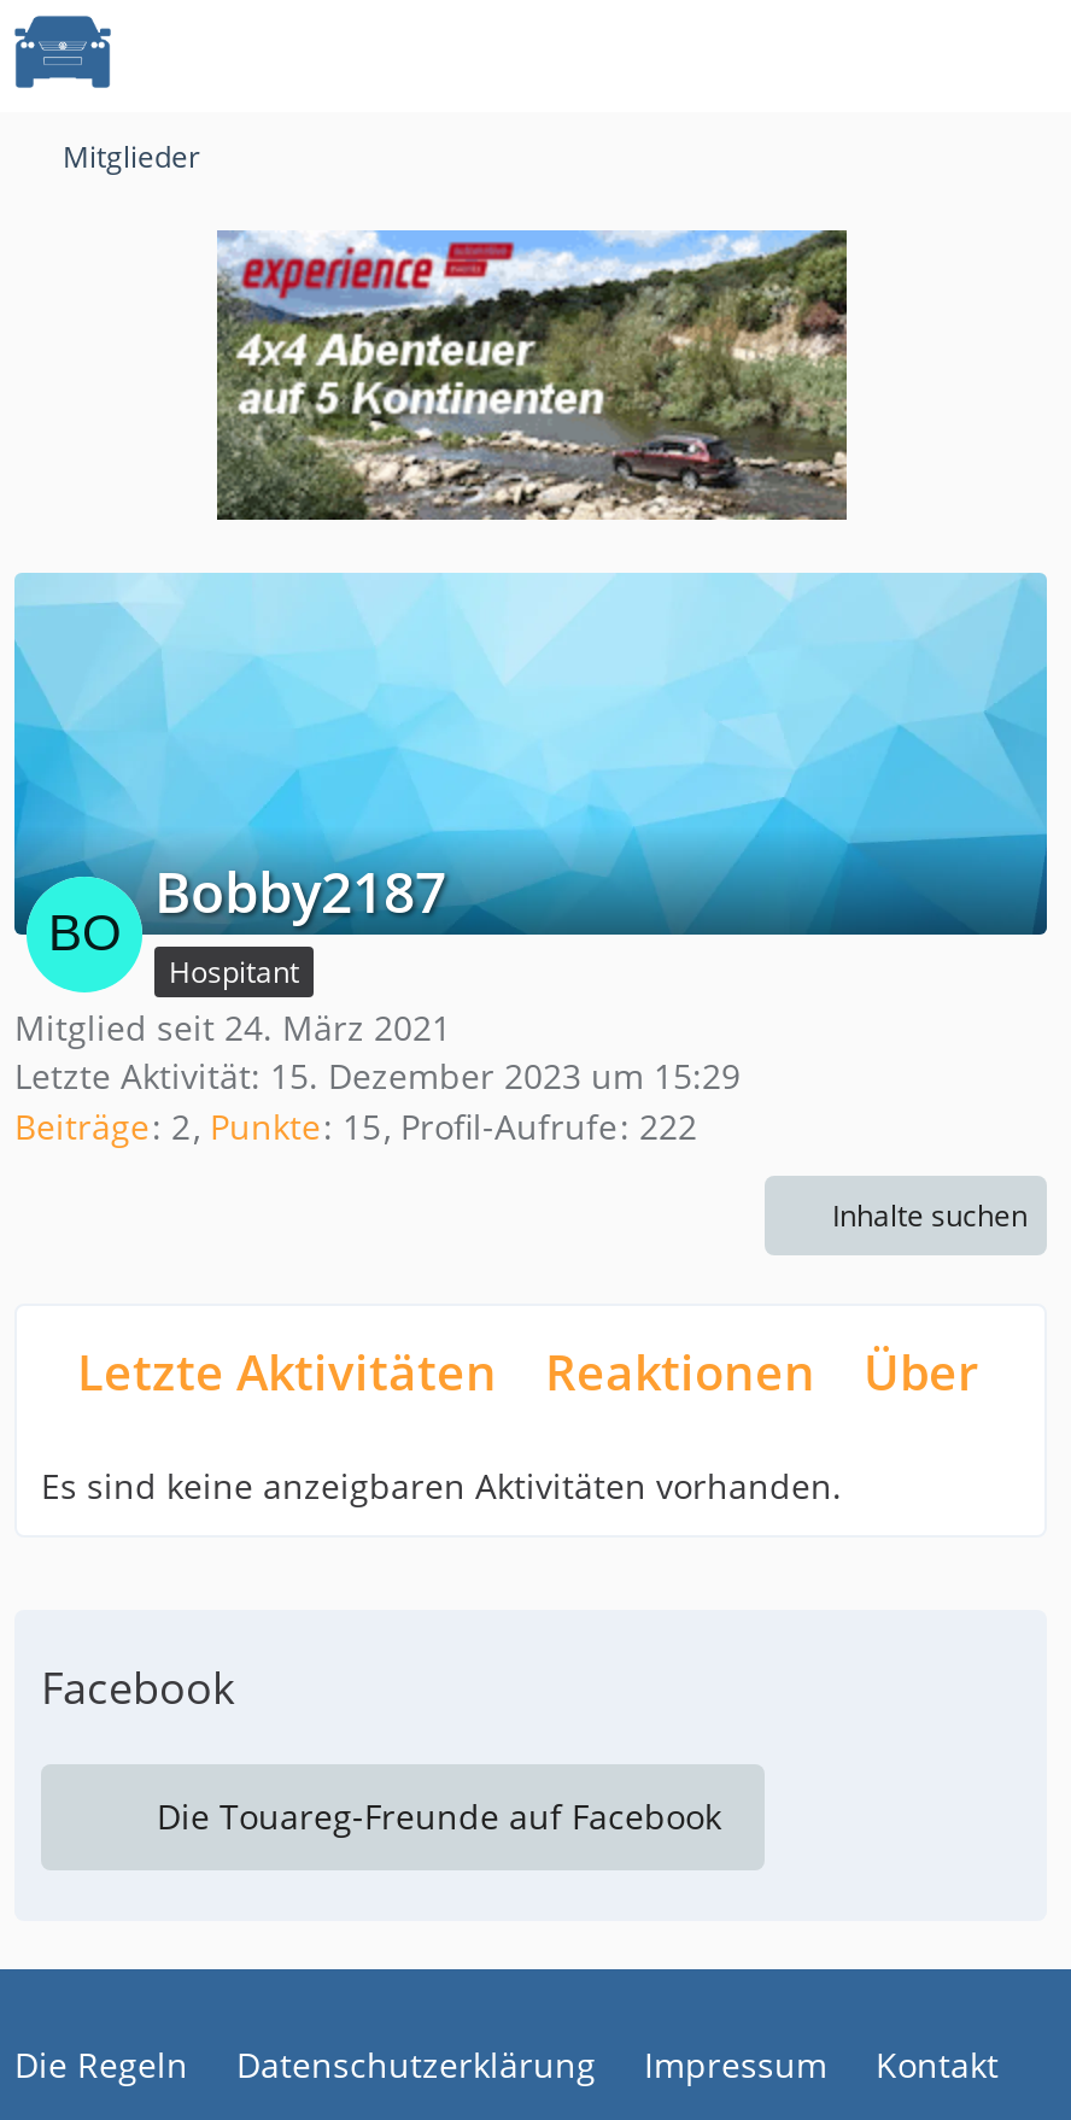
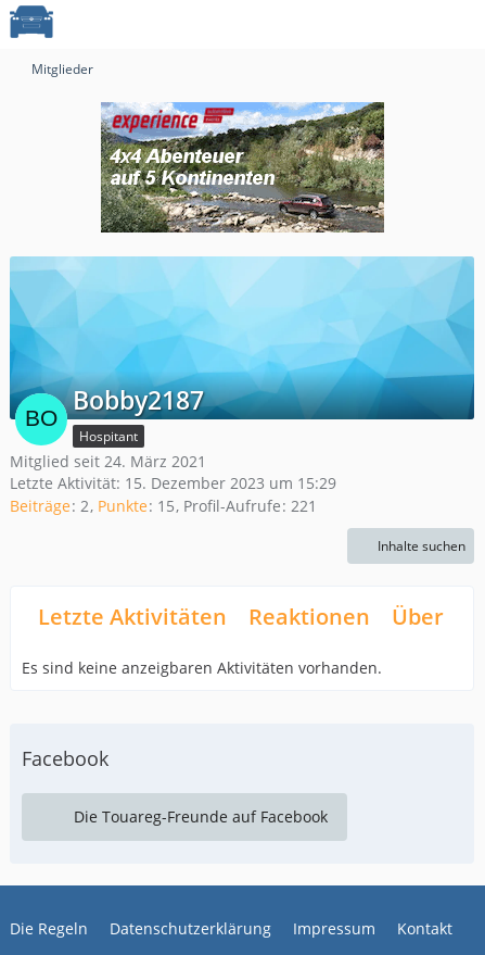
- Beiträge 2 Punkte 15 Profil-Aufrufe 222
+ Beiträge 2 Punkte 15 Profil-Aufrufe 221
